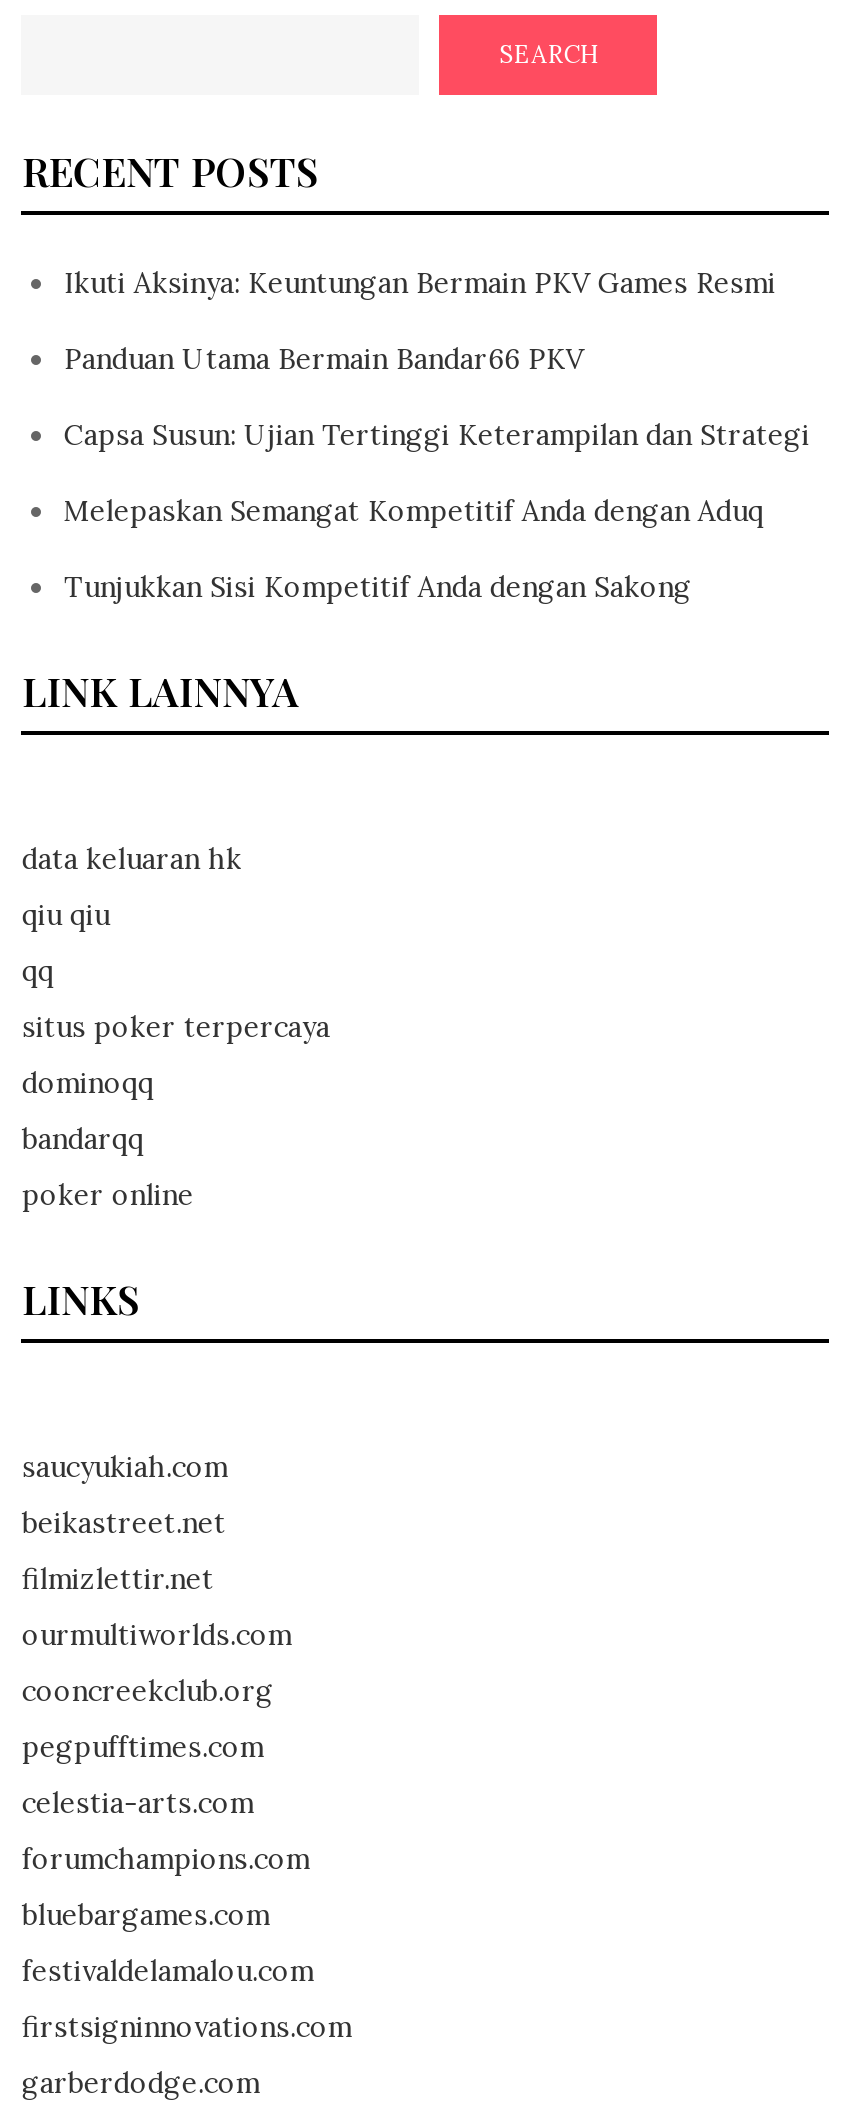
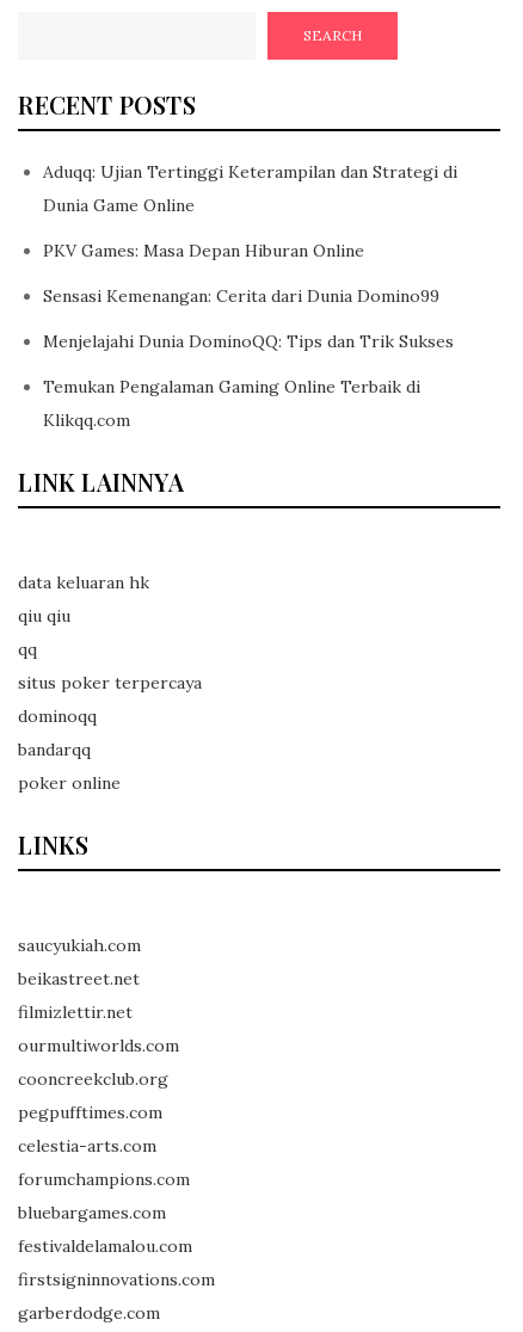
- Ikuti Aksinya: Keuntungan Bermain PKV Games Resmi
- Panduan Utama Bermain Bandar66 PKV
- Capsa Susun: Ujian Tertinggi Keterampilan dan Strategi
- Melepaskan Semangat Kompetitif Anda dengan Aduq
- Tunjukkan Sisi Kompetitif Anda dengan Sakong
+ Aduqq: Ujian Tertinggi Keterampilan dan Strategi di
+ Dunia Game Online
+ PKV Games: Masa Depan Hiburan Online
+ Sensasi Kemenangan: Cerita dari Dunia Domino99
+ Menjelajahi Dunia DominoQQ: Tips dan Trik Sukses
+ Temukan Pengalaman Gaming Online Terbaik di
+ Klikqq.com
